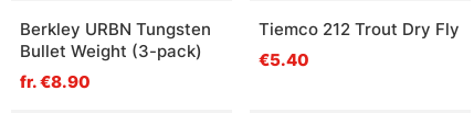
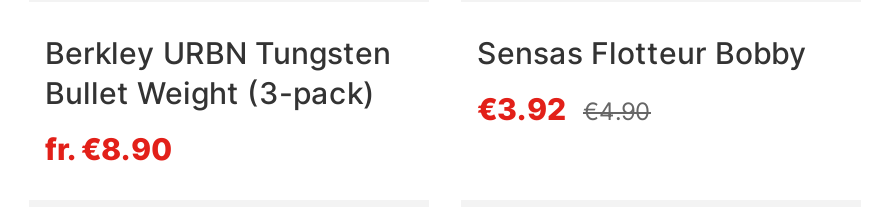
- Tiemco 212 Trout Dry Fly
+ Sensas Flotteur Bobby

- €5.40
+ €3.92 €4.90
